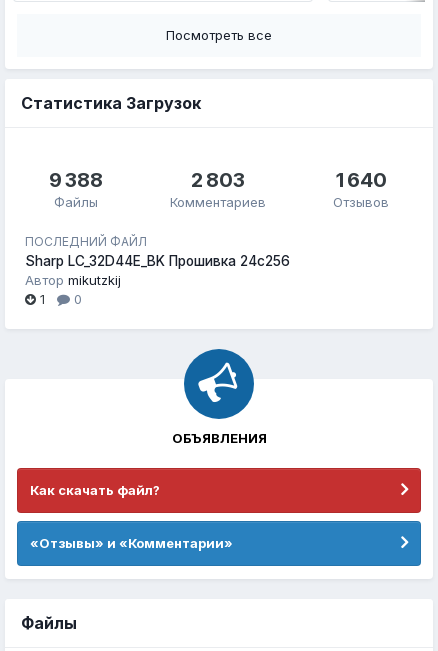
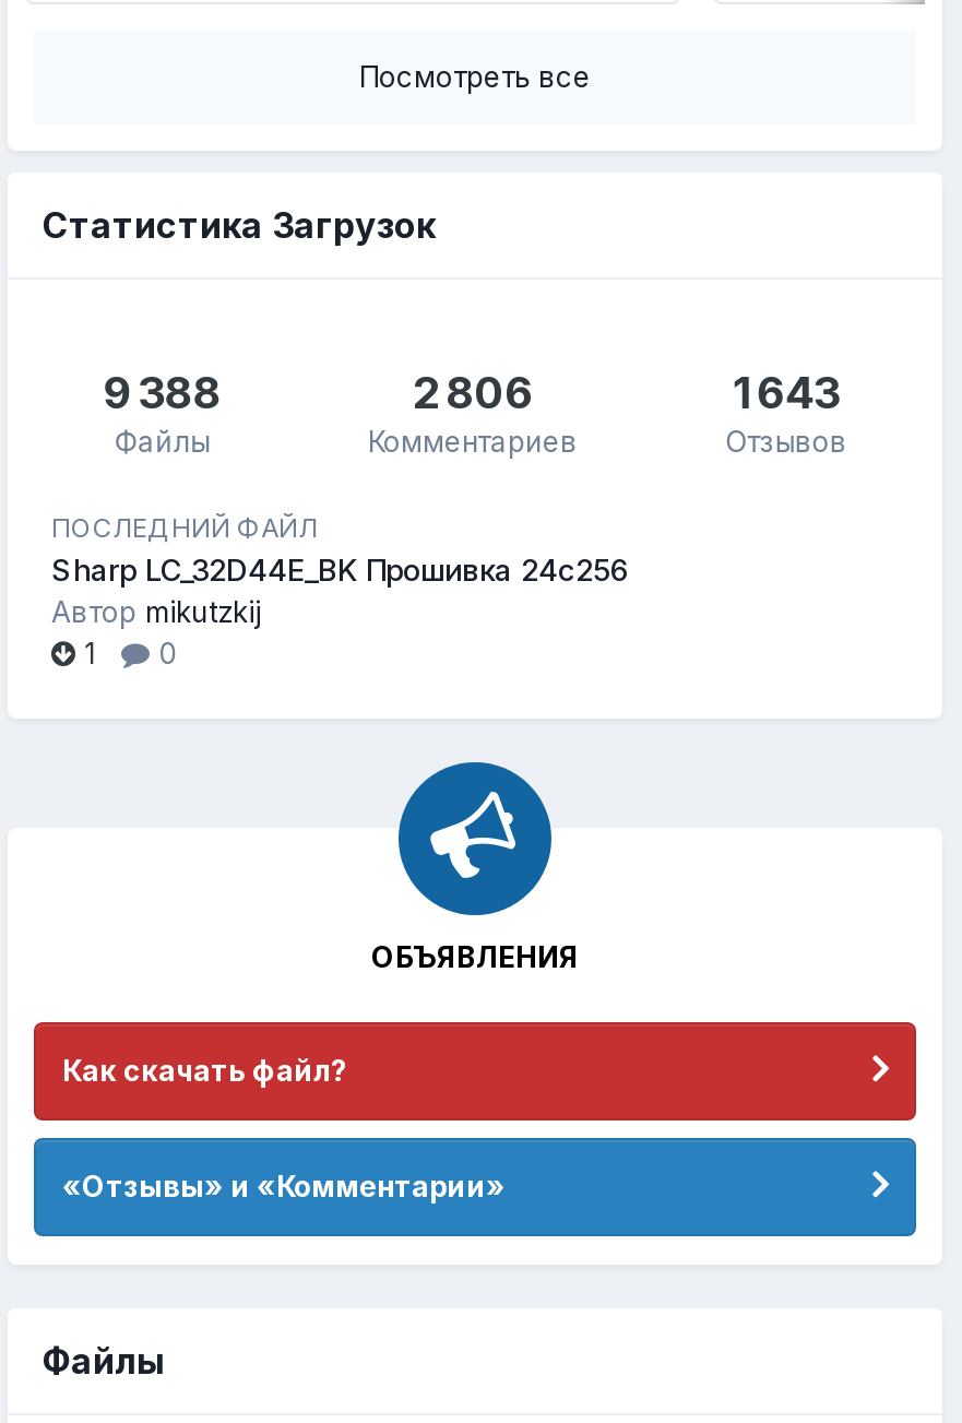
- 2 803
+ 2 806

- 1 640
+ 1 643
